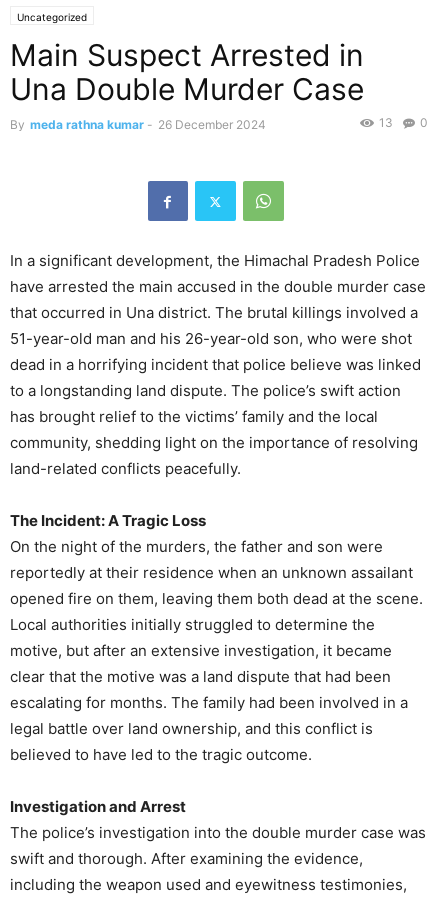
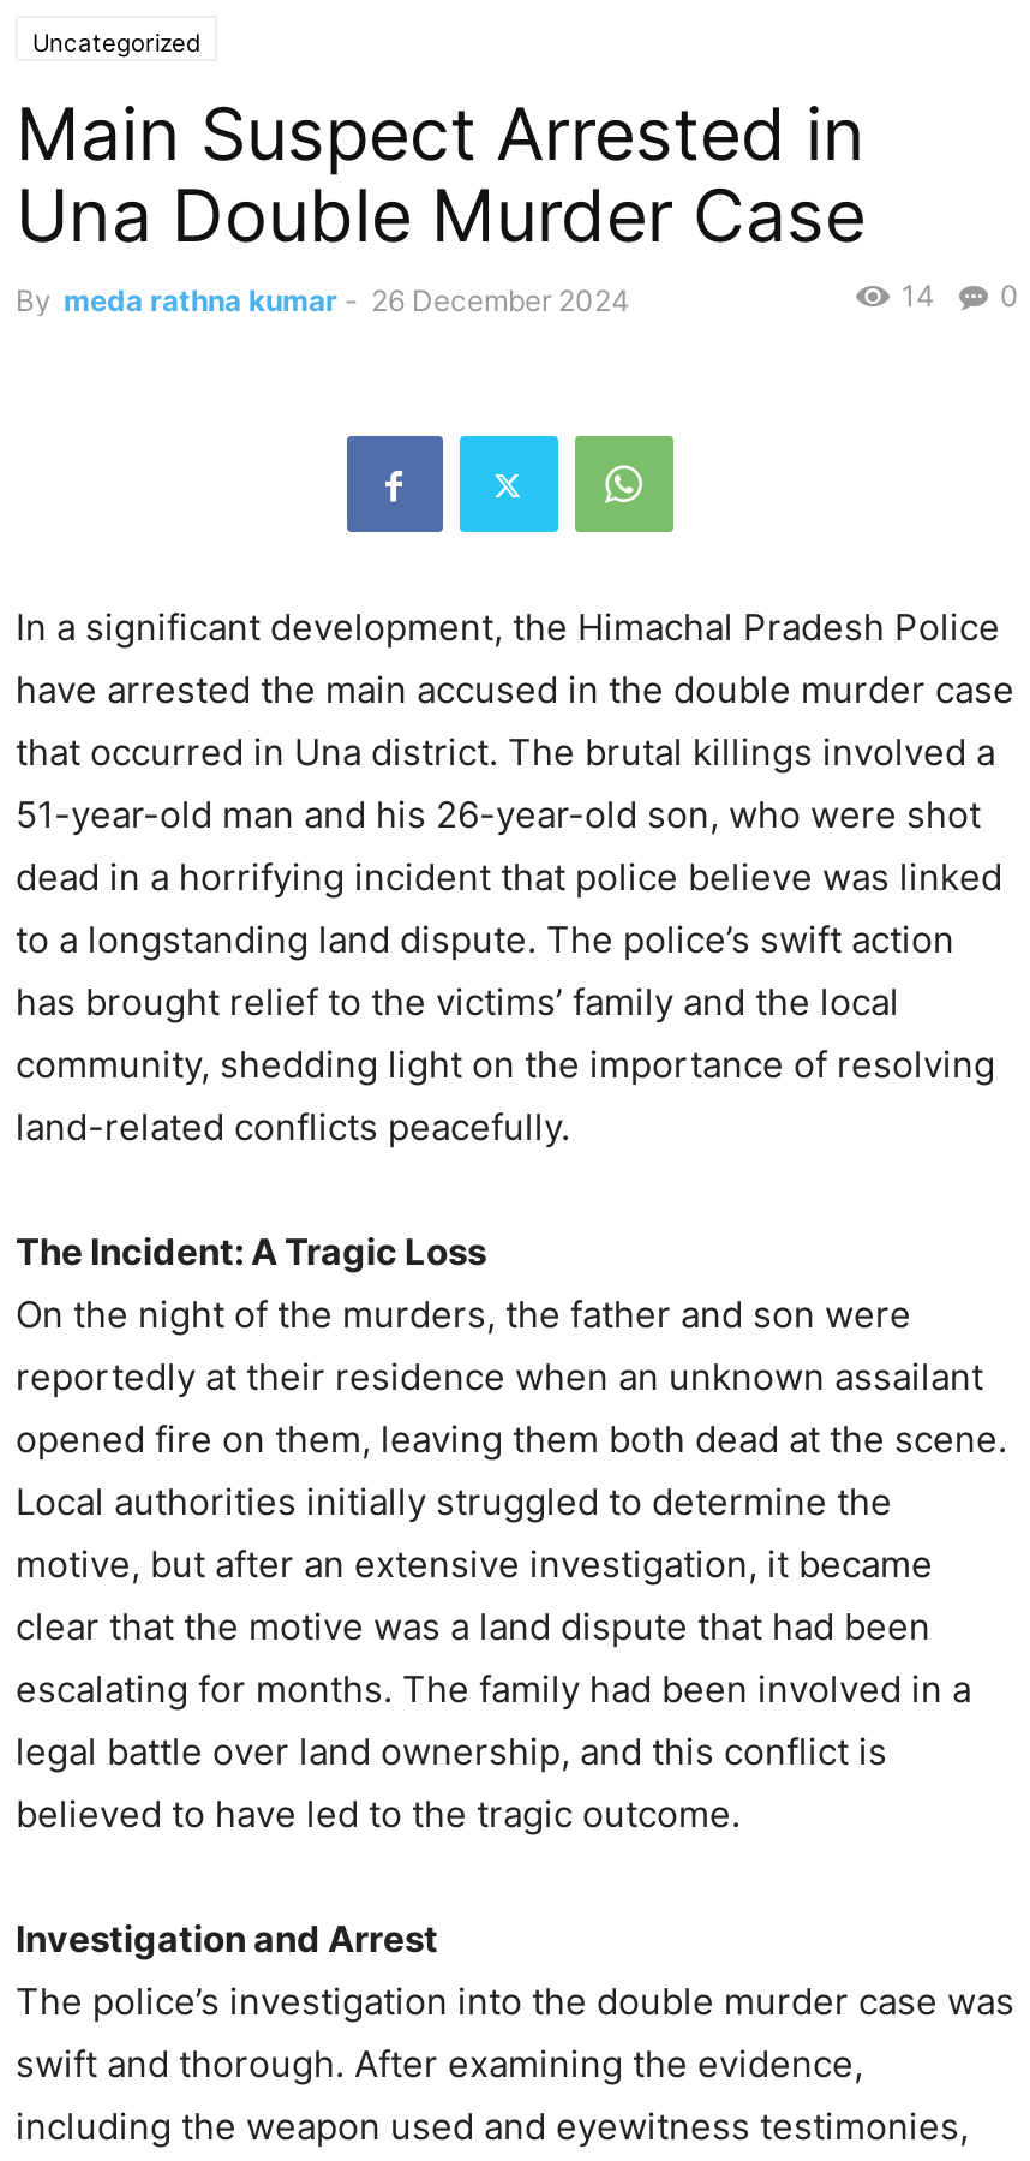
- 13 0
+ 14 0
